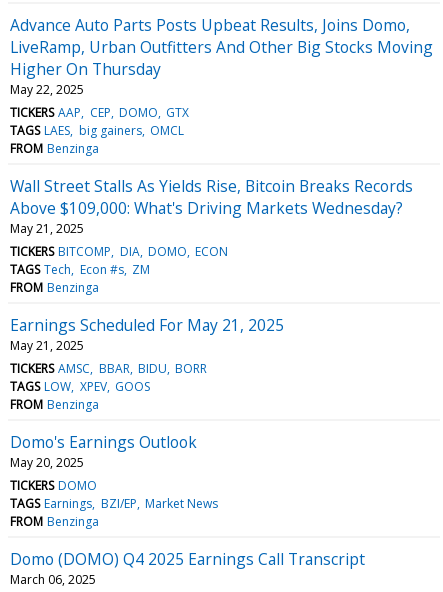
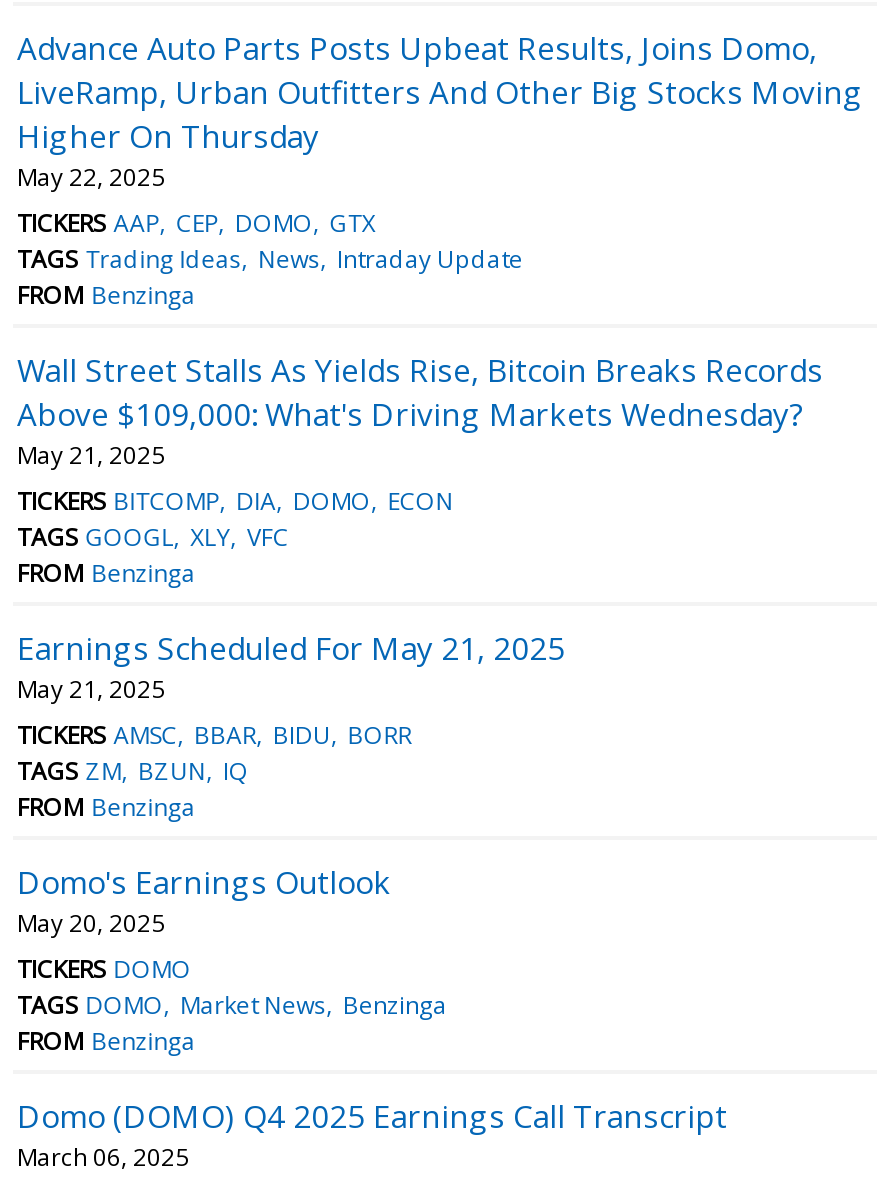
- TAGS LAES big gainers OMCL
+ TAGS Trading Ideas News Intraday Update

- TAGS Tech Econ #s ZM
+ TAGS GOOGL XLY VFC

- TAGS LOW XPEV GOOS
+ TAGS ZM BZUN IQ

- TAGS Earnings BZI/EP Market News
+ TAGS DOMO Market News Benzinga
